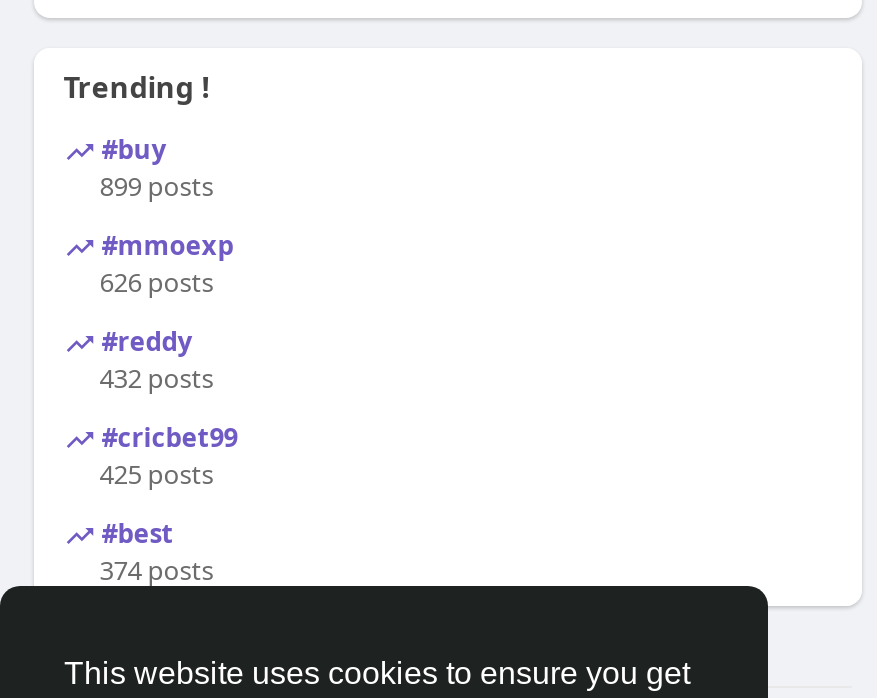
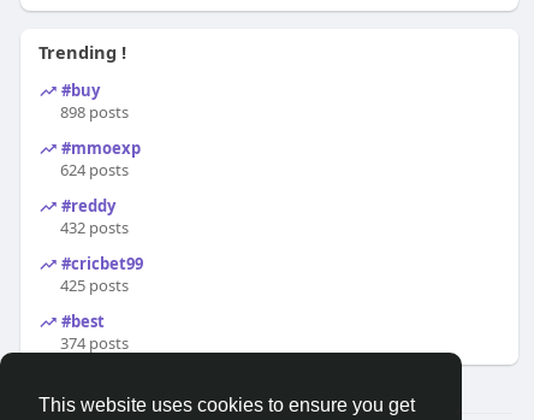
- 899 posts
+ 898 posts

- 626 posts
+ 624 posts
